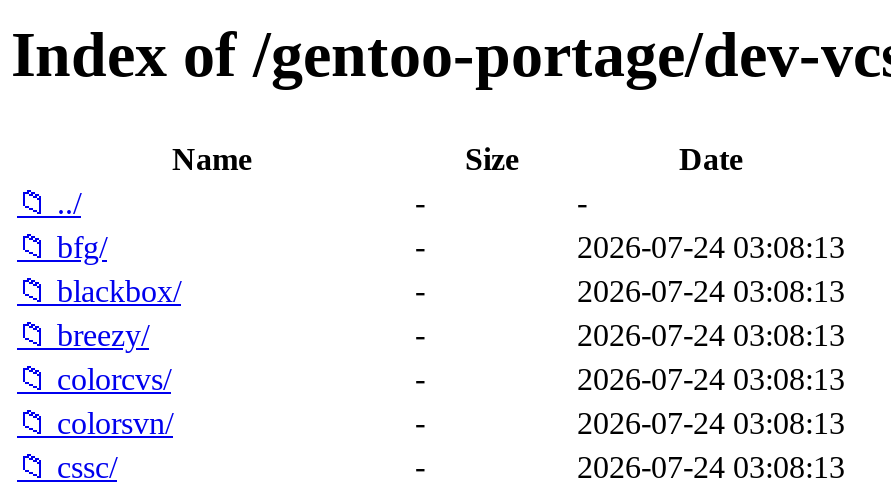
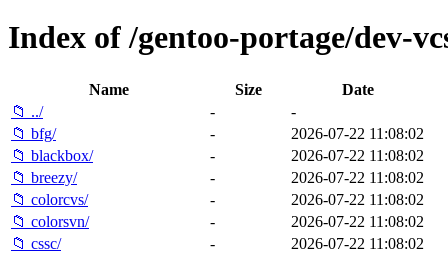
- 2026-07-24 03:08:13
+ 2026-07-22 11:08:02

- 2026-07-24 03:08:13
+ 2026-07-22 11:08:02

- 2026-07-24 03:08:13
+ 2026-07-22 11:08:02

- 2026-07-24 03:08:13
+ 2026-07-22 11:08:02

- 2026-07-24 03:08:13
+ 2026-07-22 11:08:02

- 2026-07-24 03:08:13
+ 2026-07-22 11:08:02
